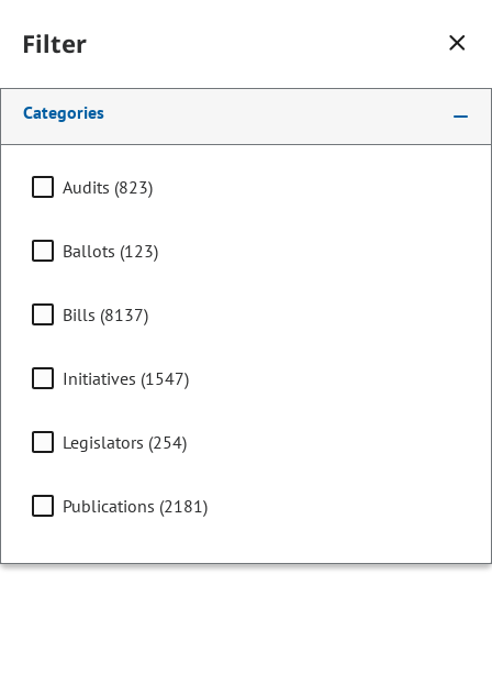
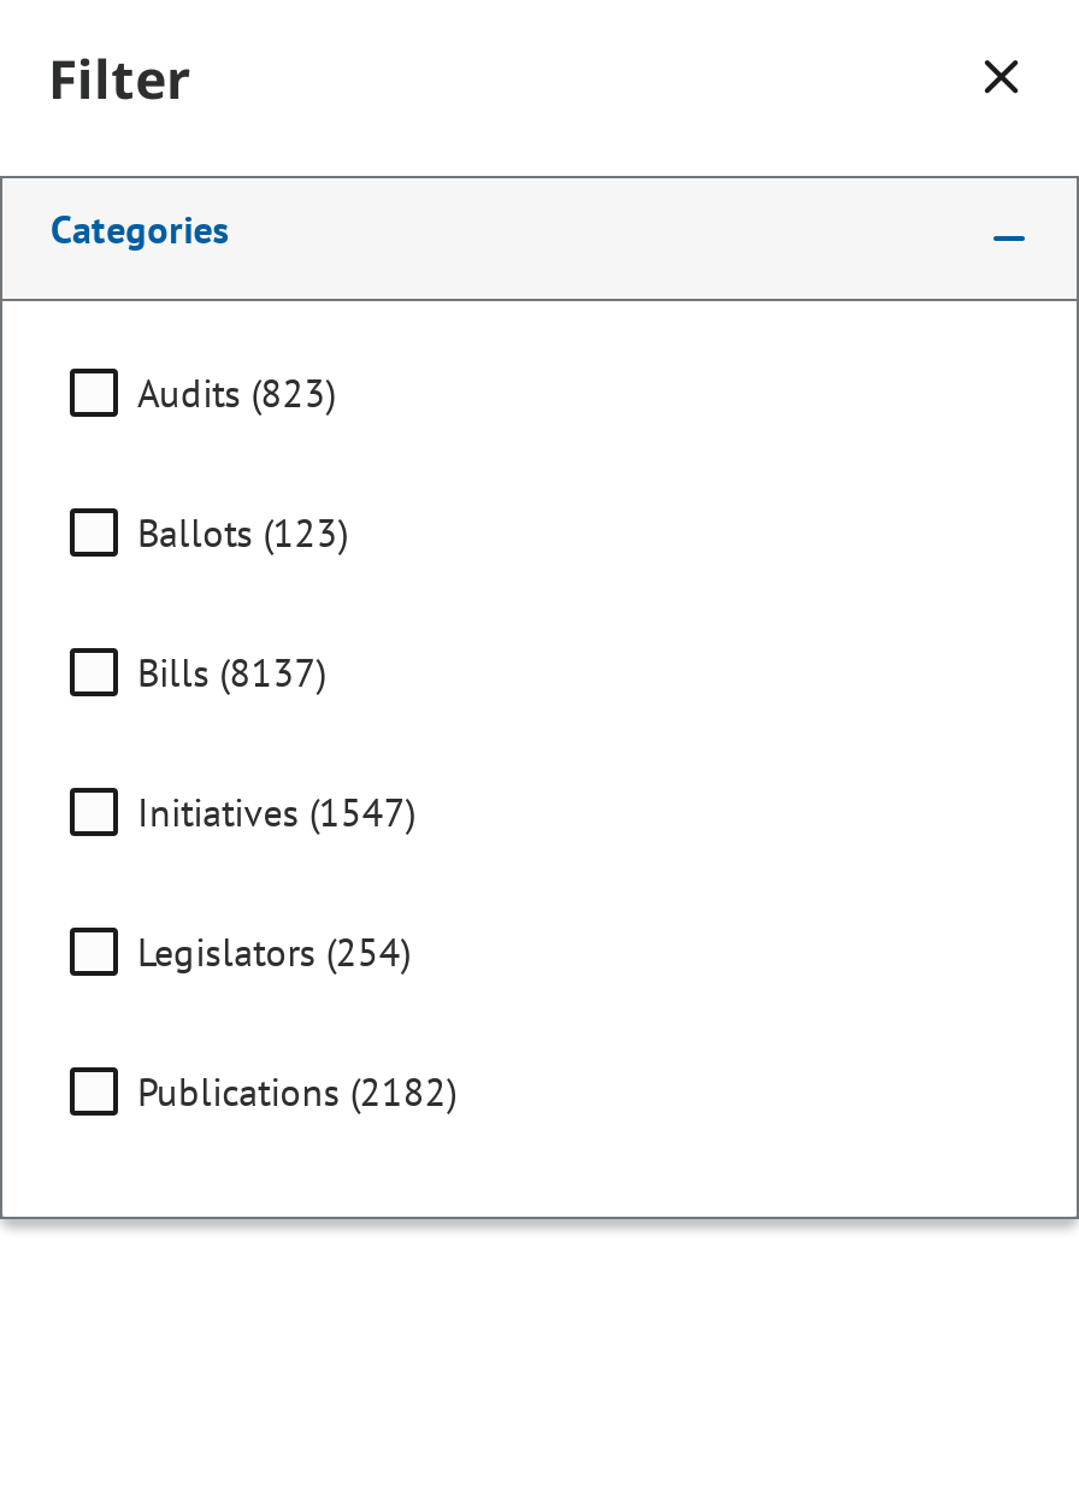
- Publications (2181)
+ Publications (2182)
